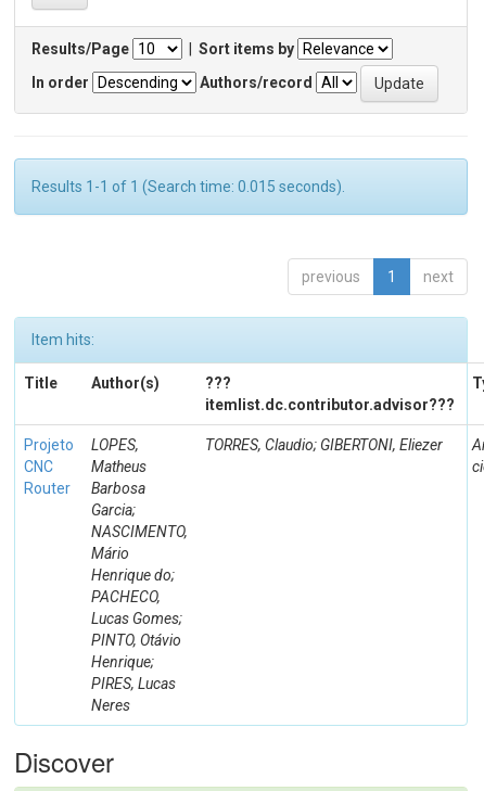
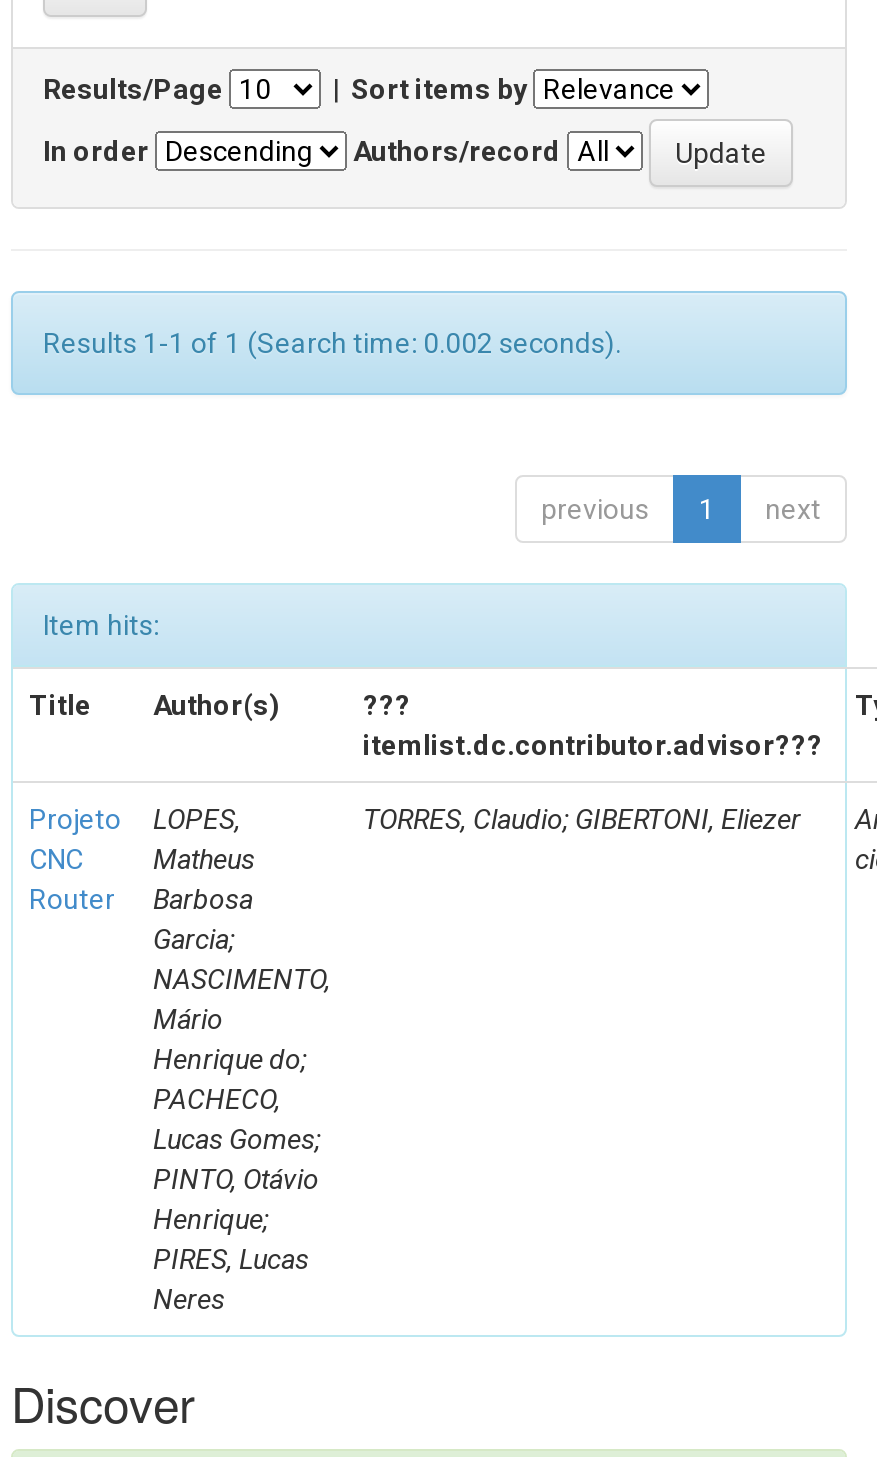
- Results 1-1 of 1 (Search time: 0.015 seconds).
+ Results 1-1 of 1 (Search time: 0.002 seconds).
